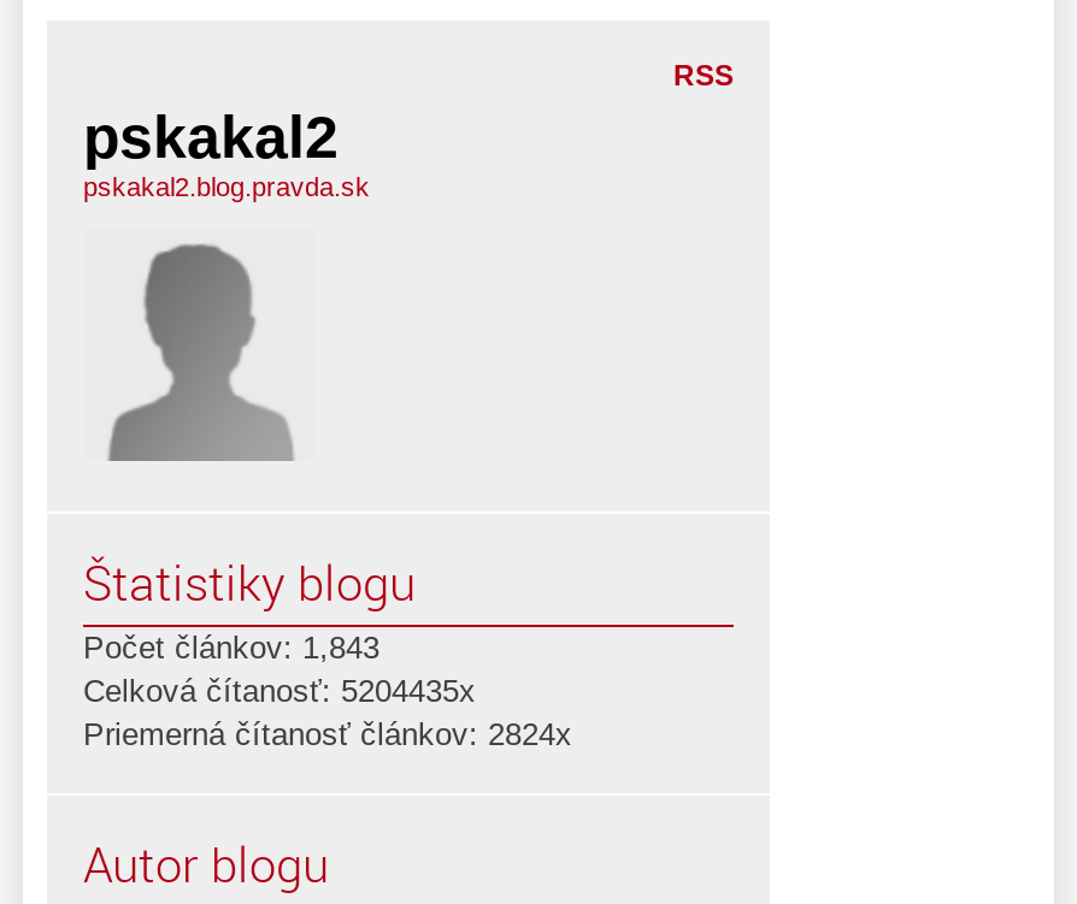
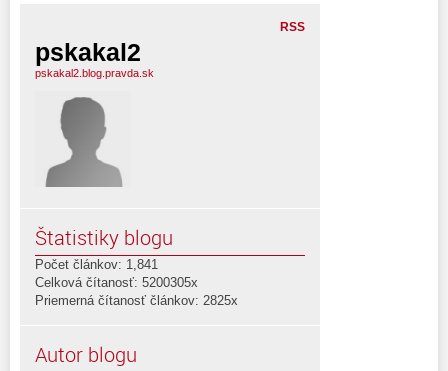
- Počet článkov: 1,843
+ Počet článkov: 1,841

- Celková čítanosť: 5204435x
+ Celková čítanosť: 5200305x

- Priemerná čítanosť článkov: 2824x
+ Priemerná čítanosť článkov: 2825x
